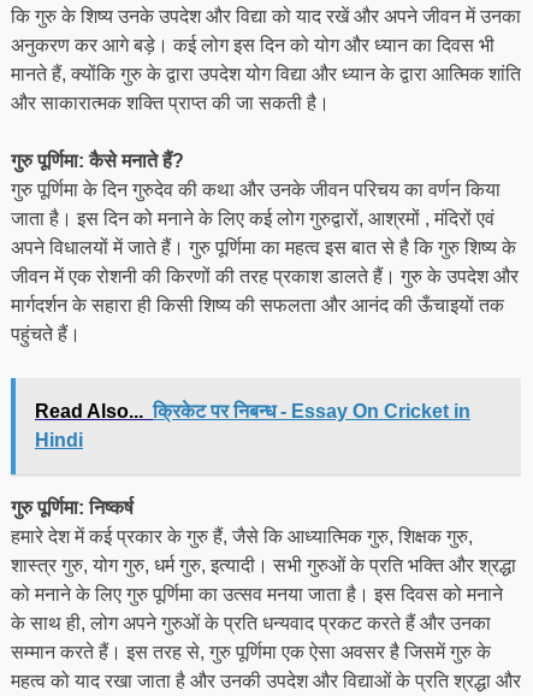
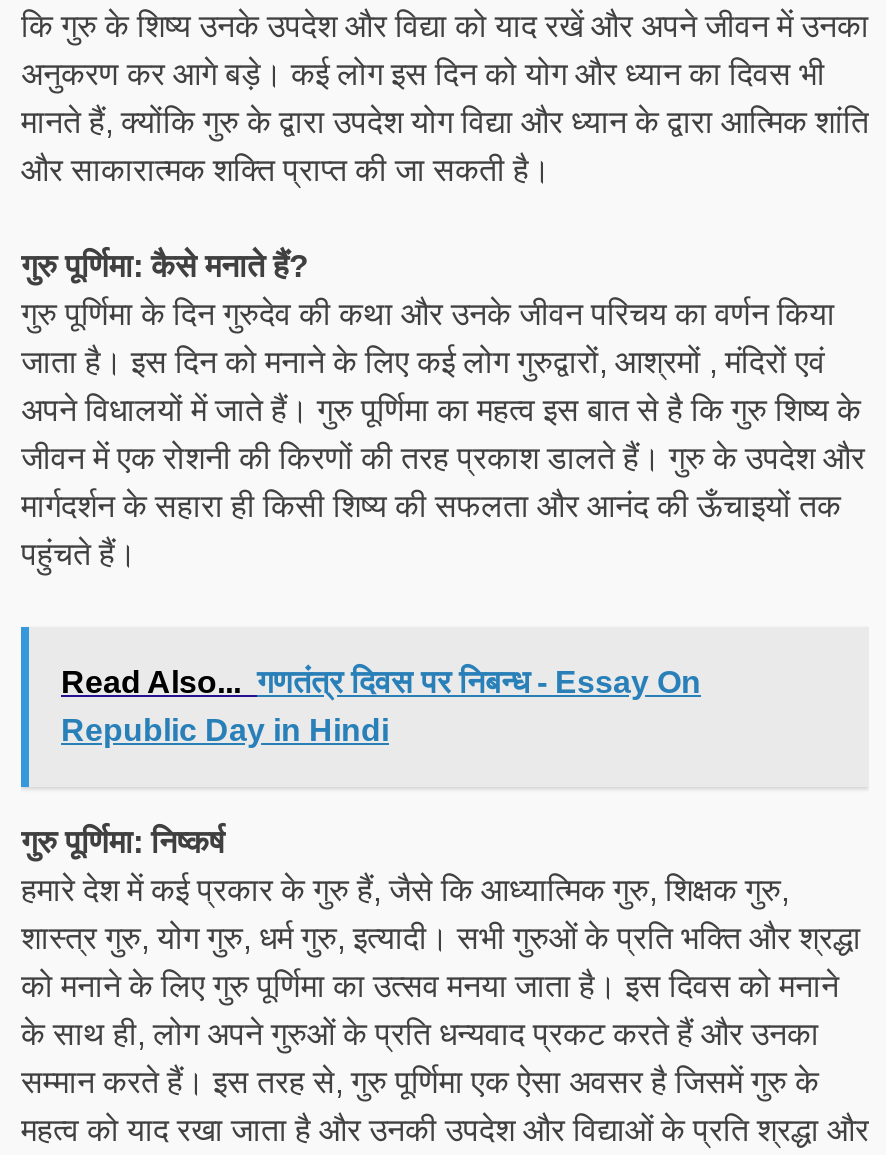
- Read Also... क्रिकेट पर निबन्ध - Essay On Cricket in
- Hindi
+ Read Also... गणतंत्र दिवस पर निबन्ध - Essay On
+ Republic Day in Hindi
